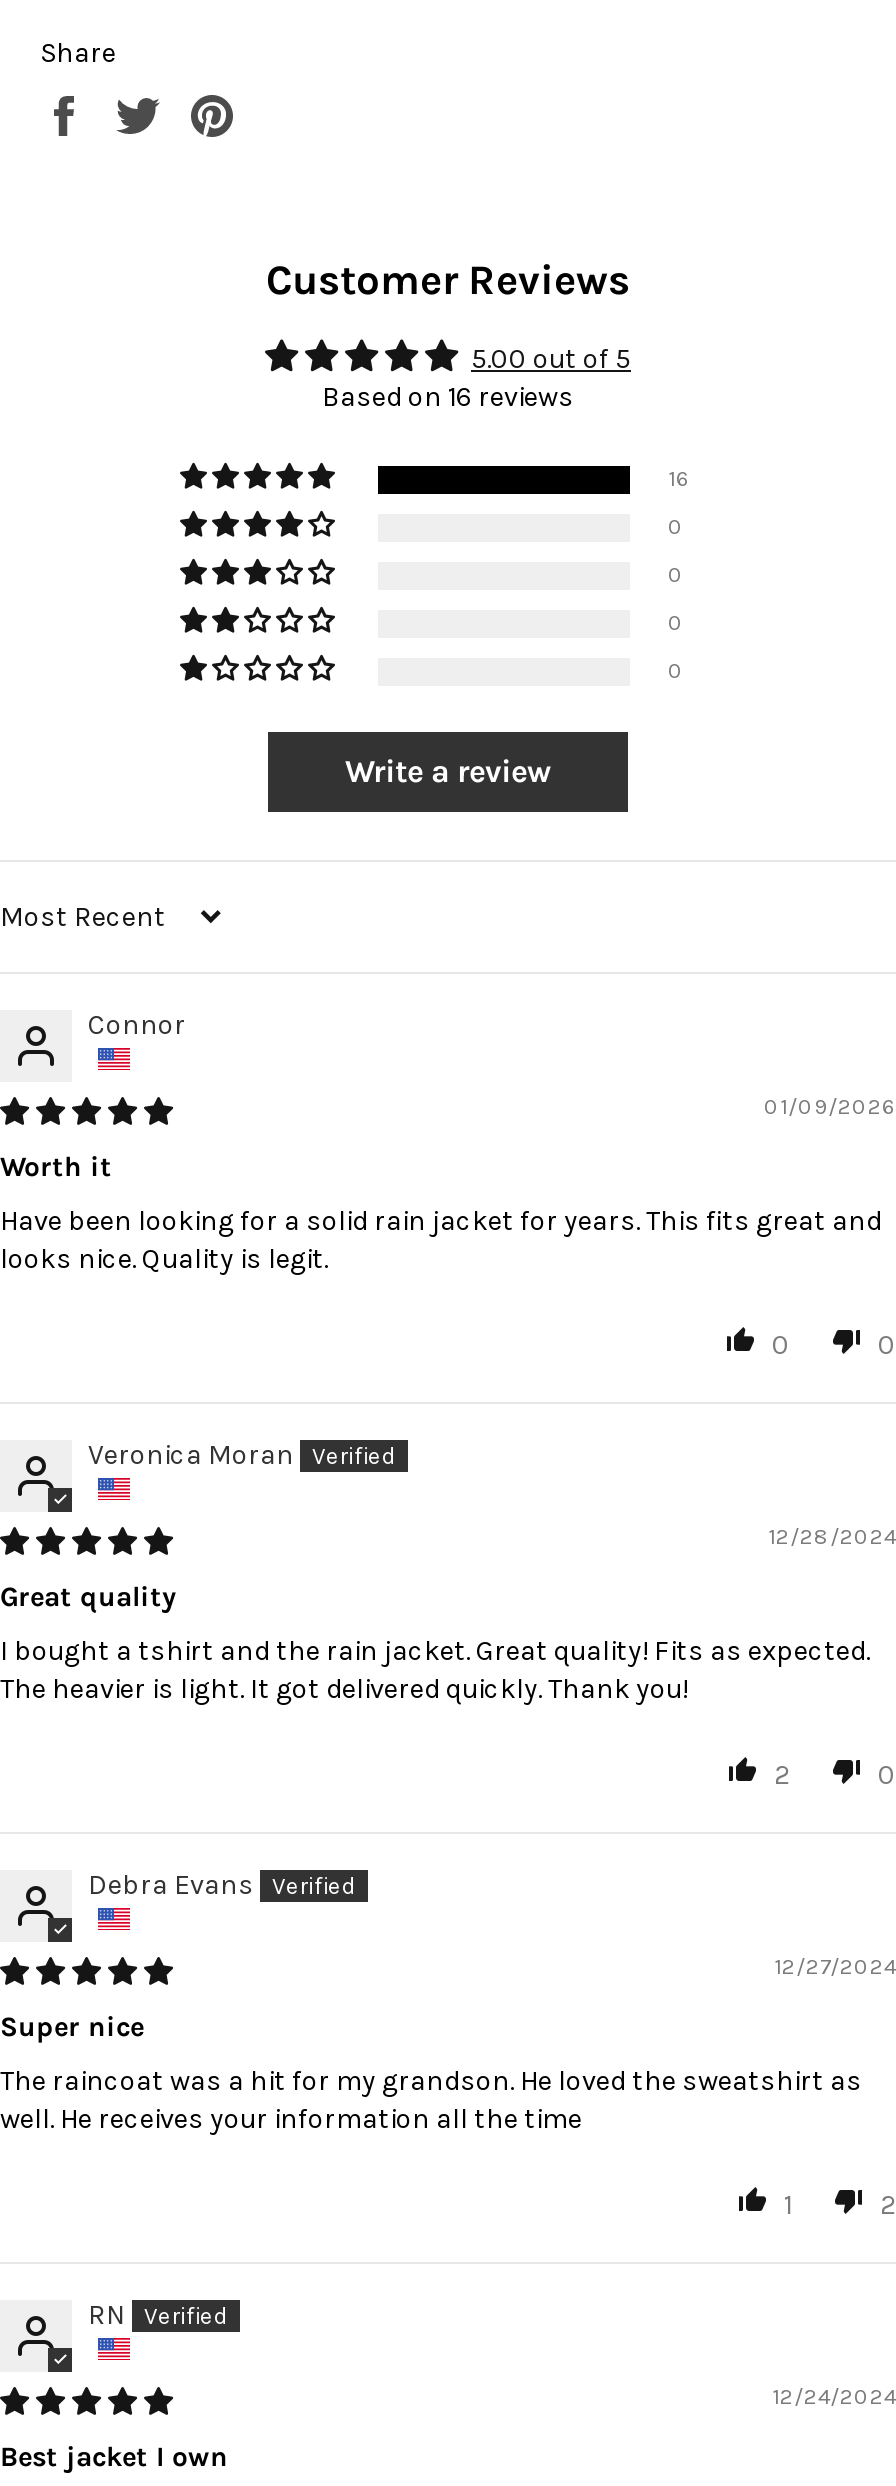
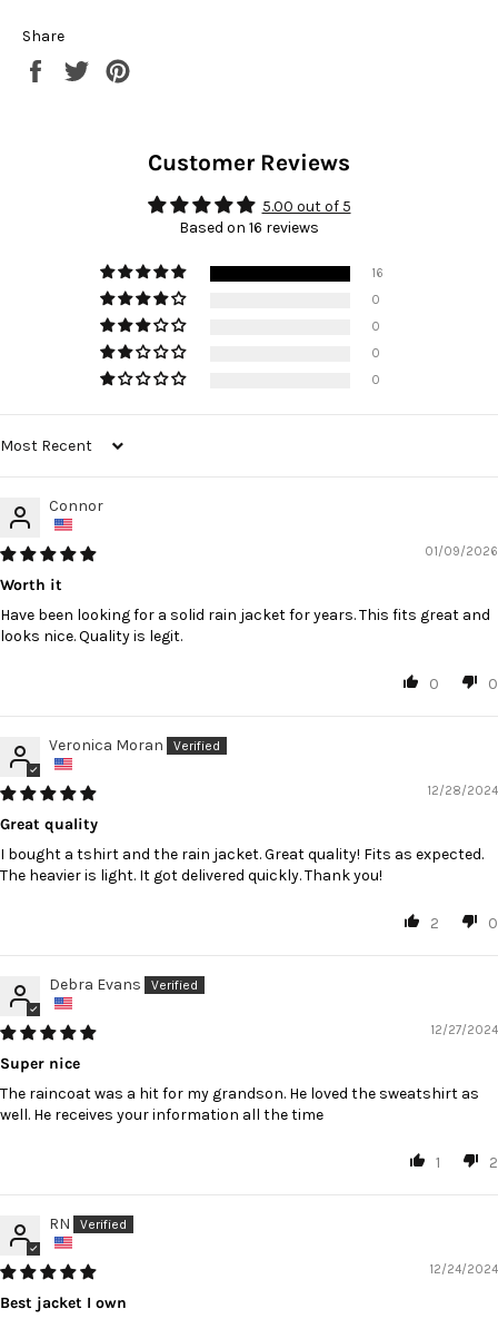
- Write a review
